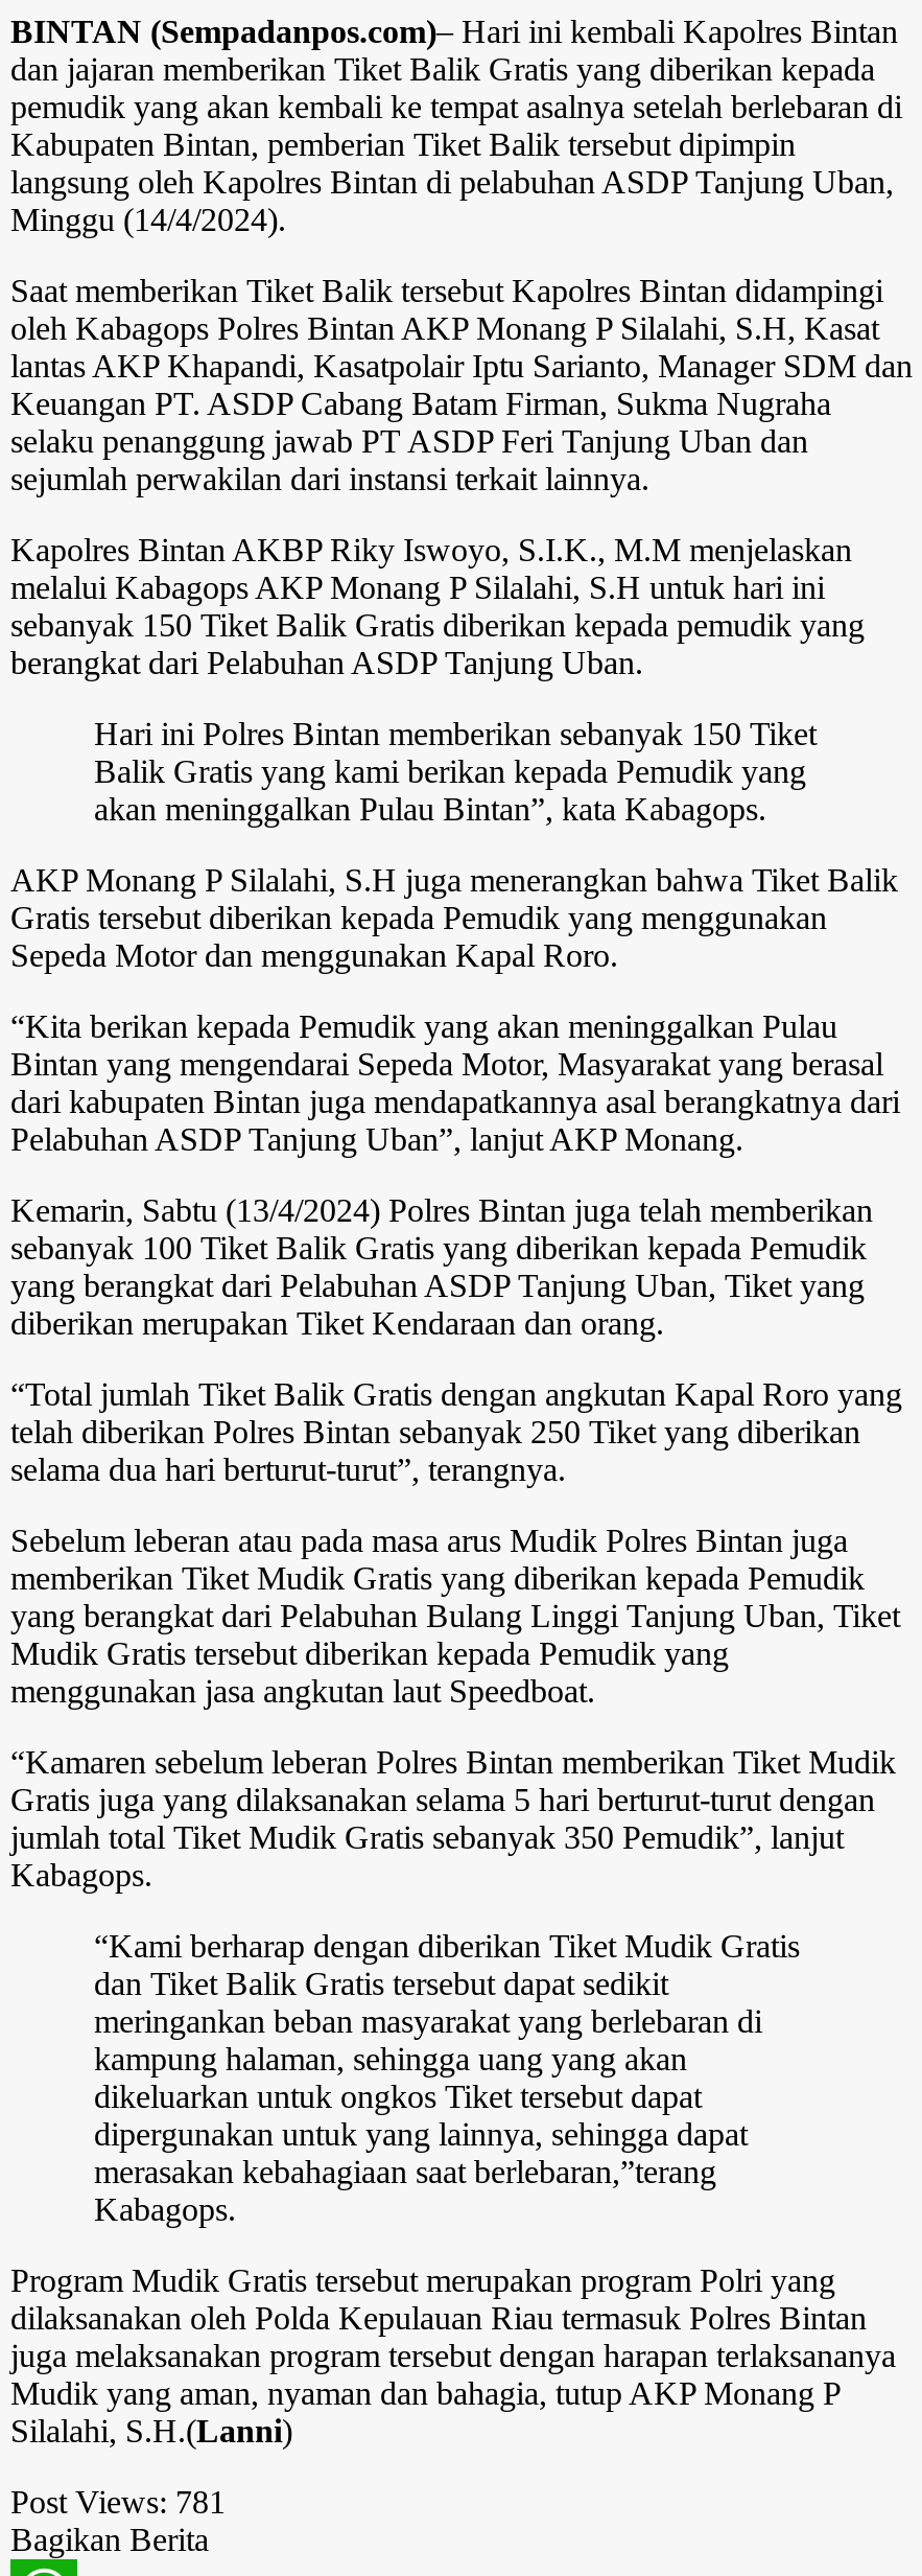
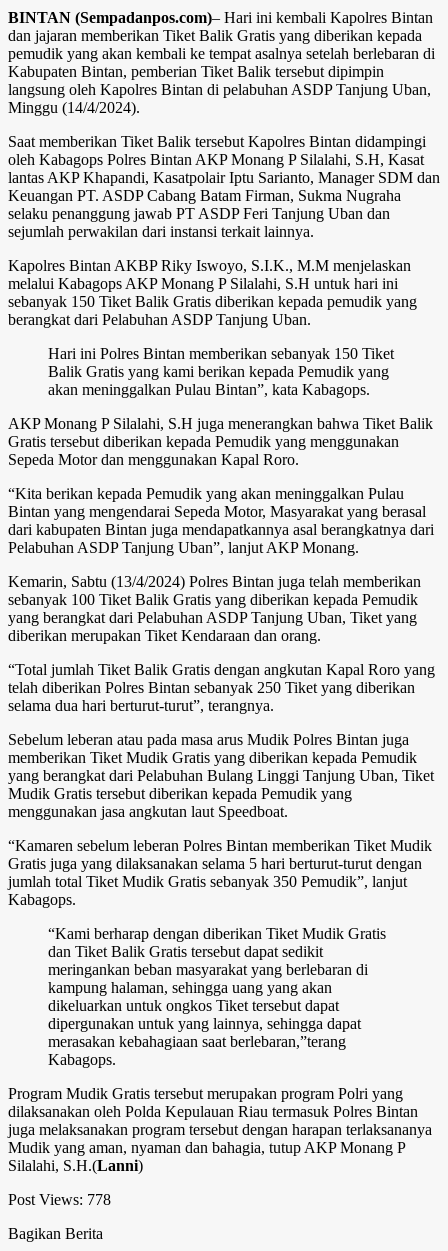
- Post Views: 781
+ Post Views: 778
